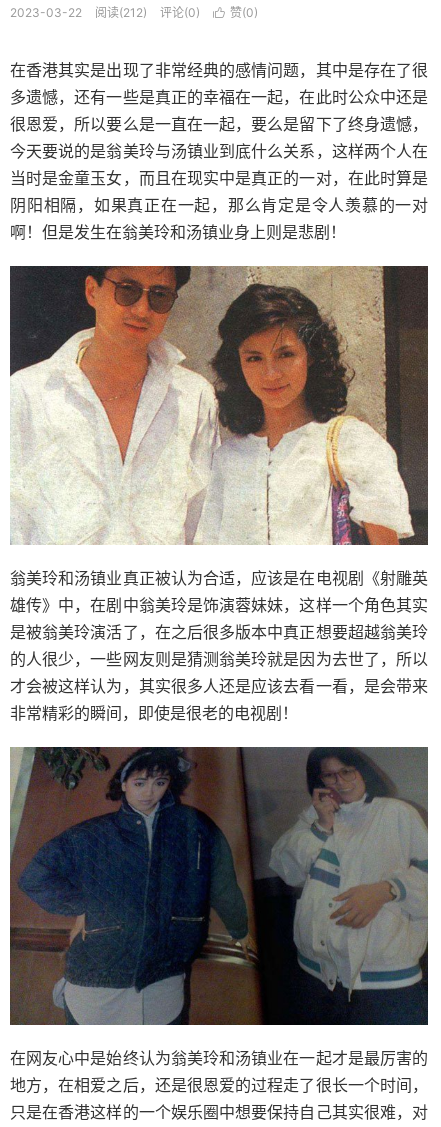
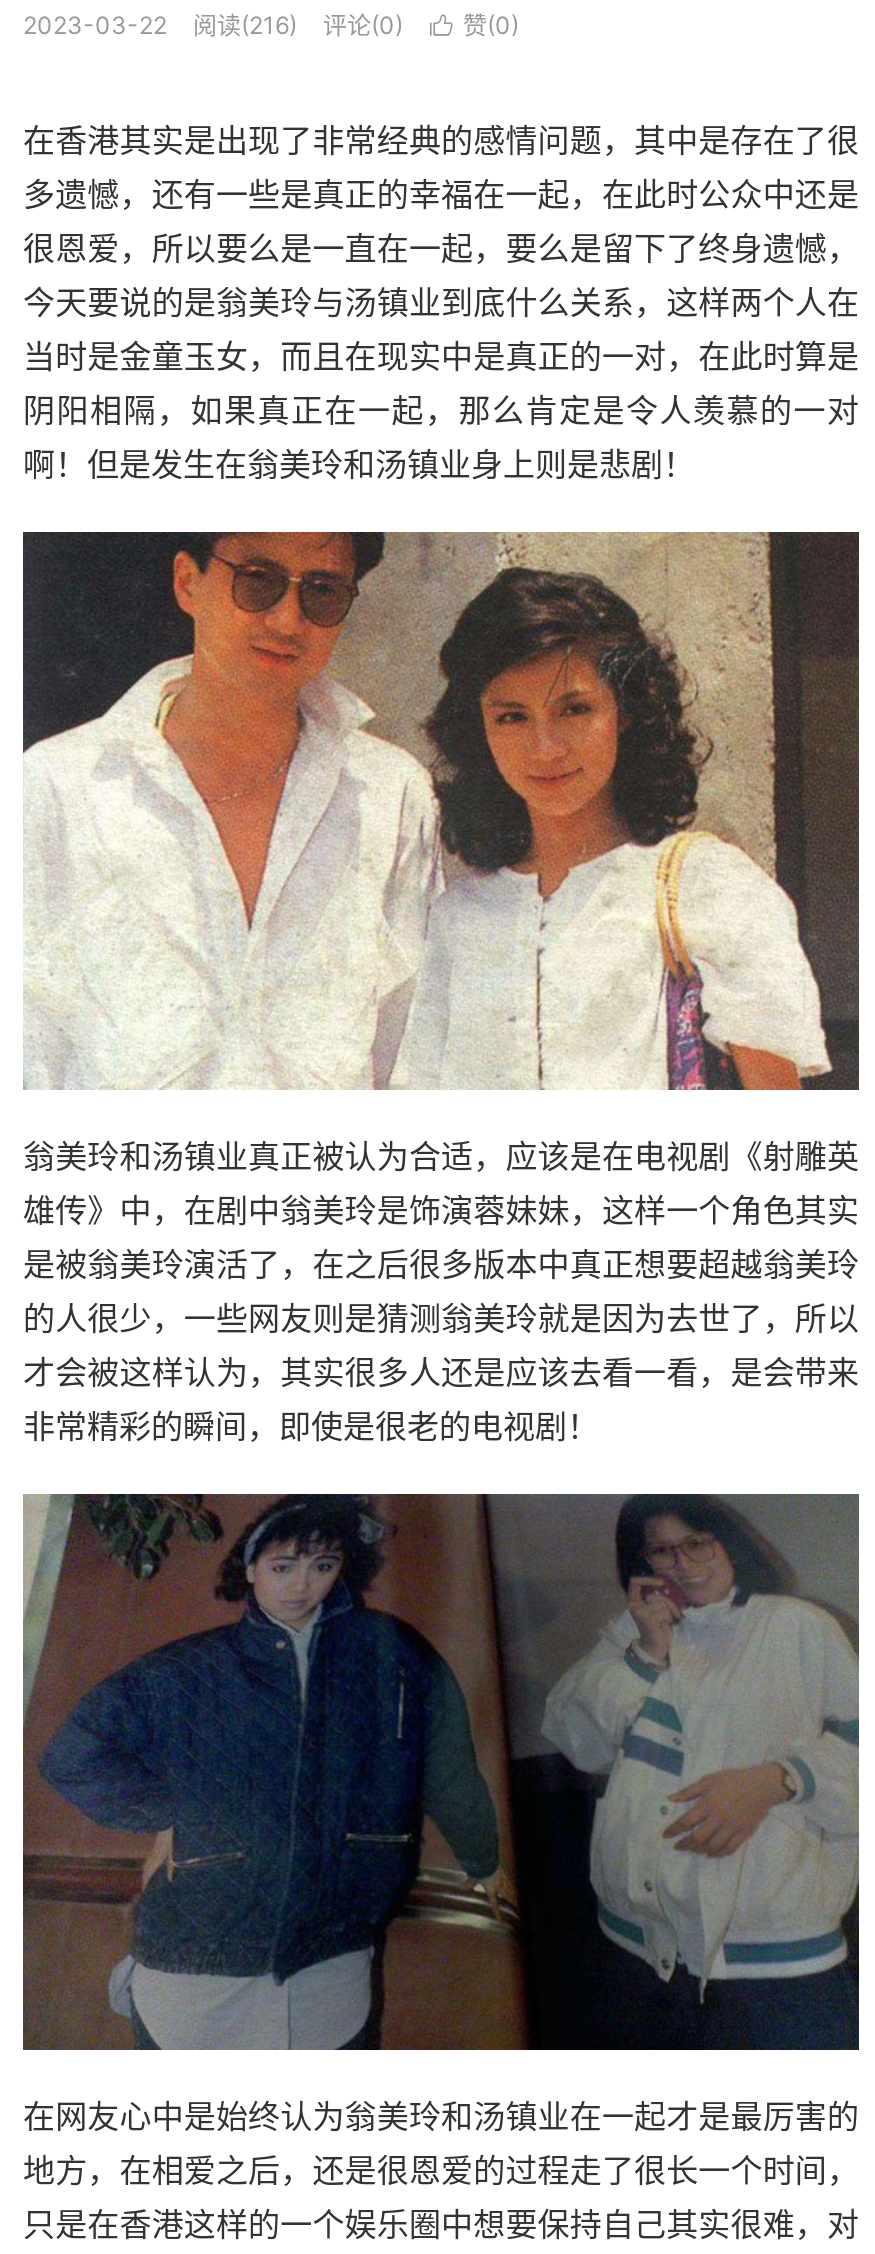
- 阅读(212)
+ 阅读(216)
